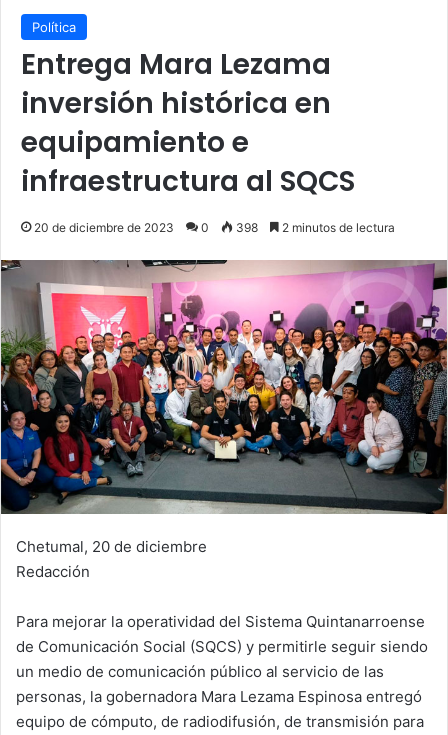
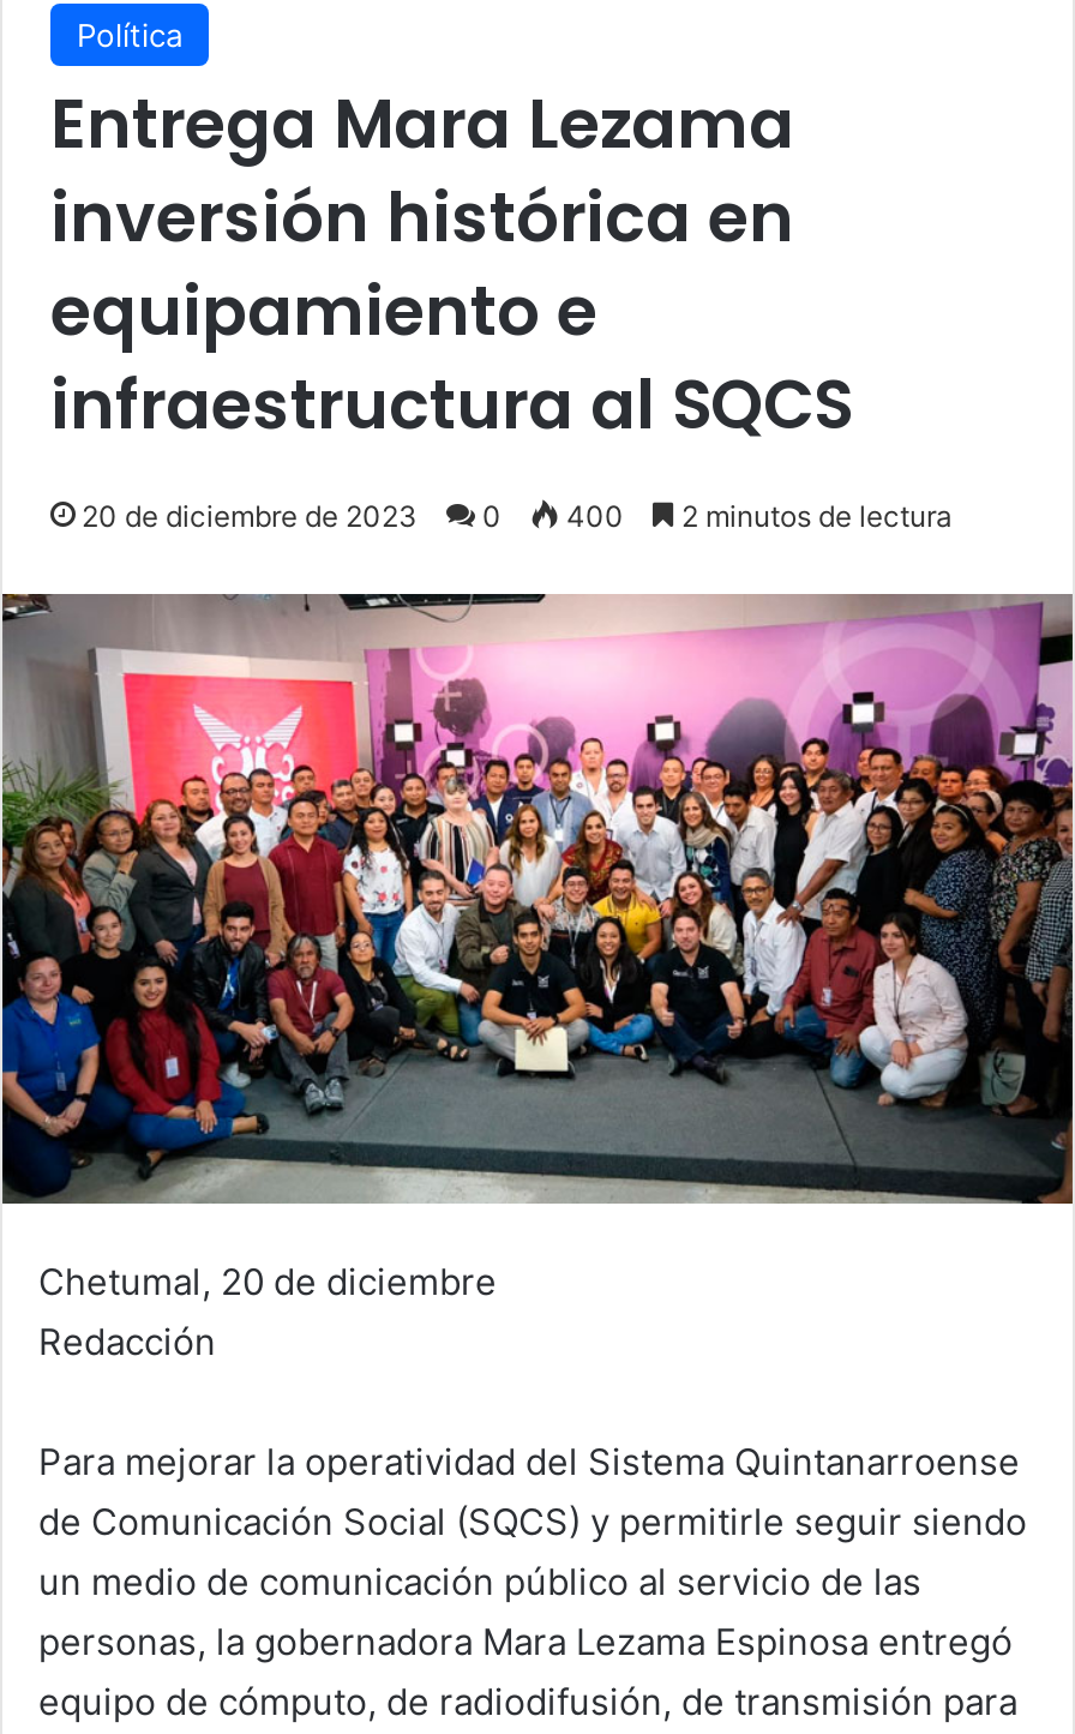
- 20 de diciembre de 2023 0 398 2 minutos de lectura
+ 20 de diciembre de 2023 0 400 2 minutos de lectura
